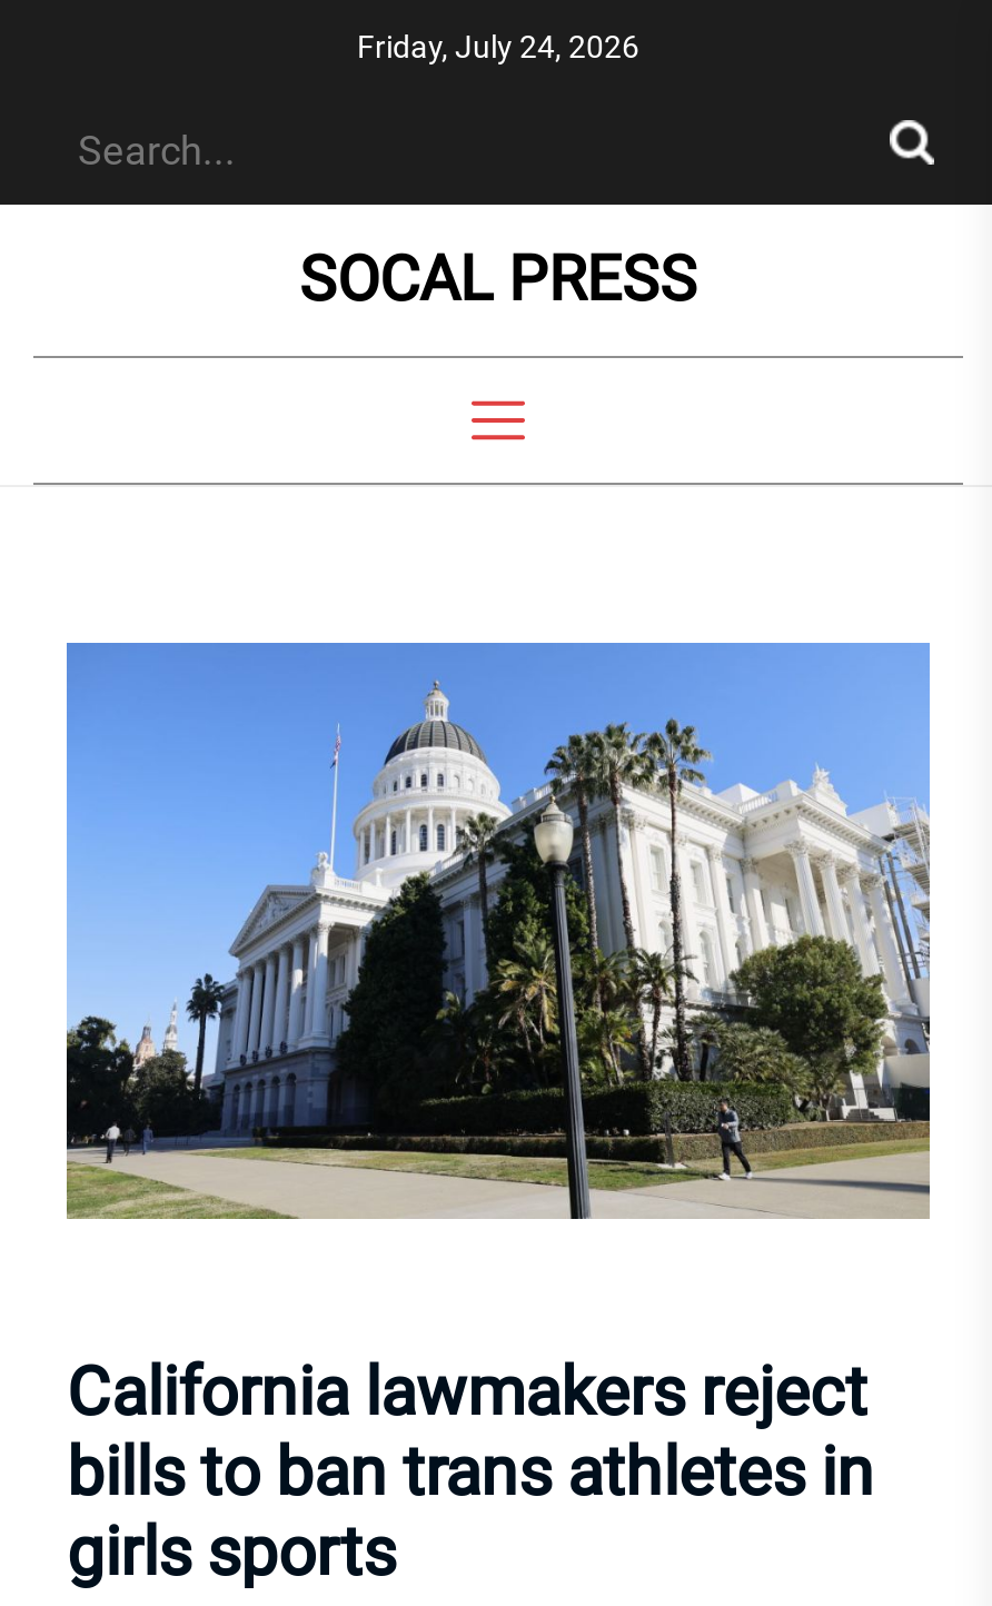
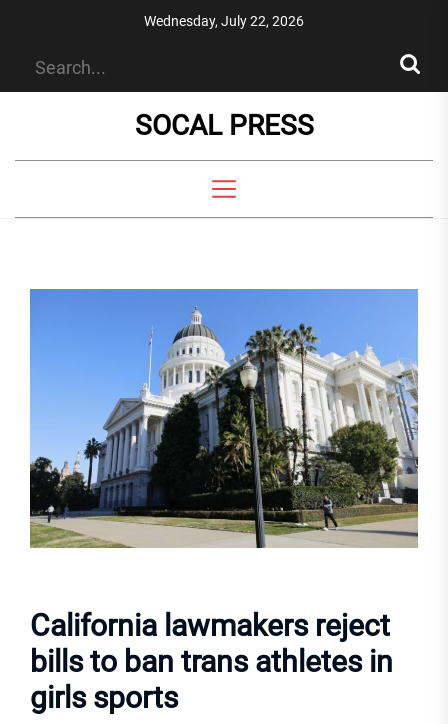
- Friday, July 24, 2026
+ Wednesday, July 22, 2026
